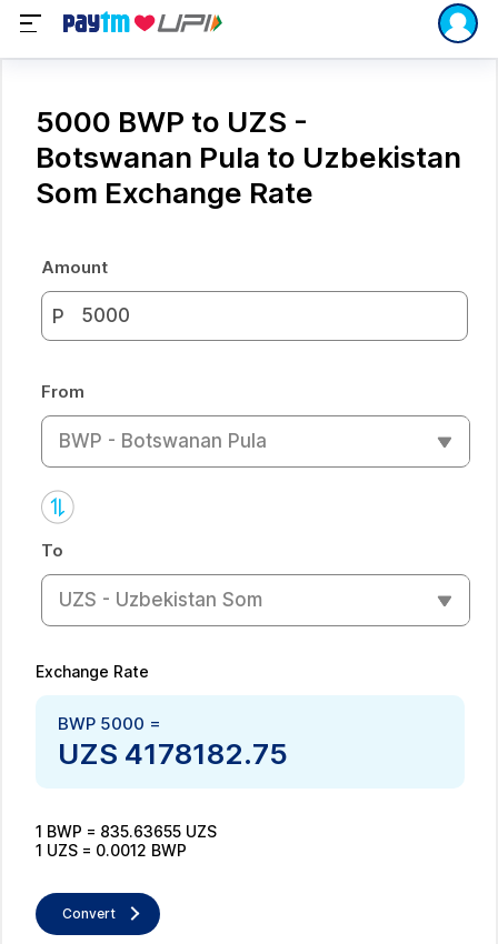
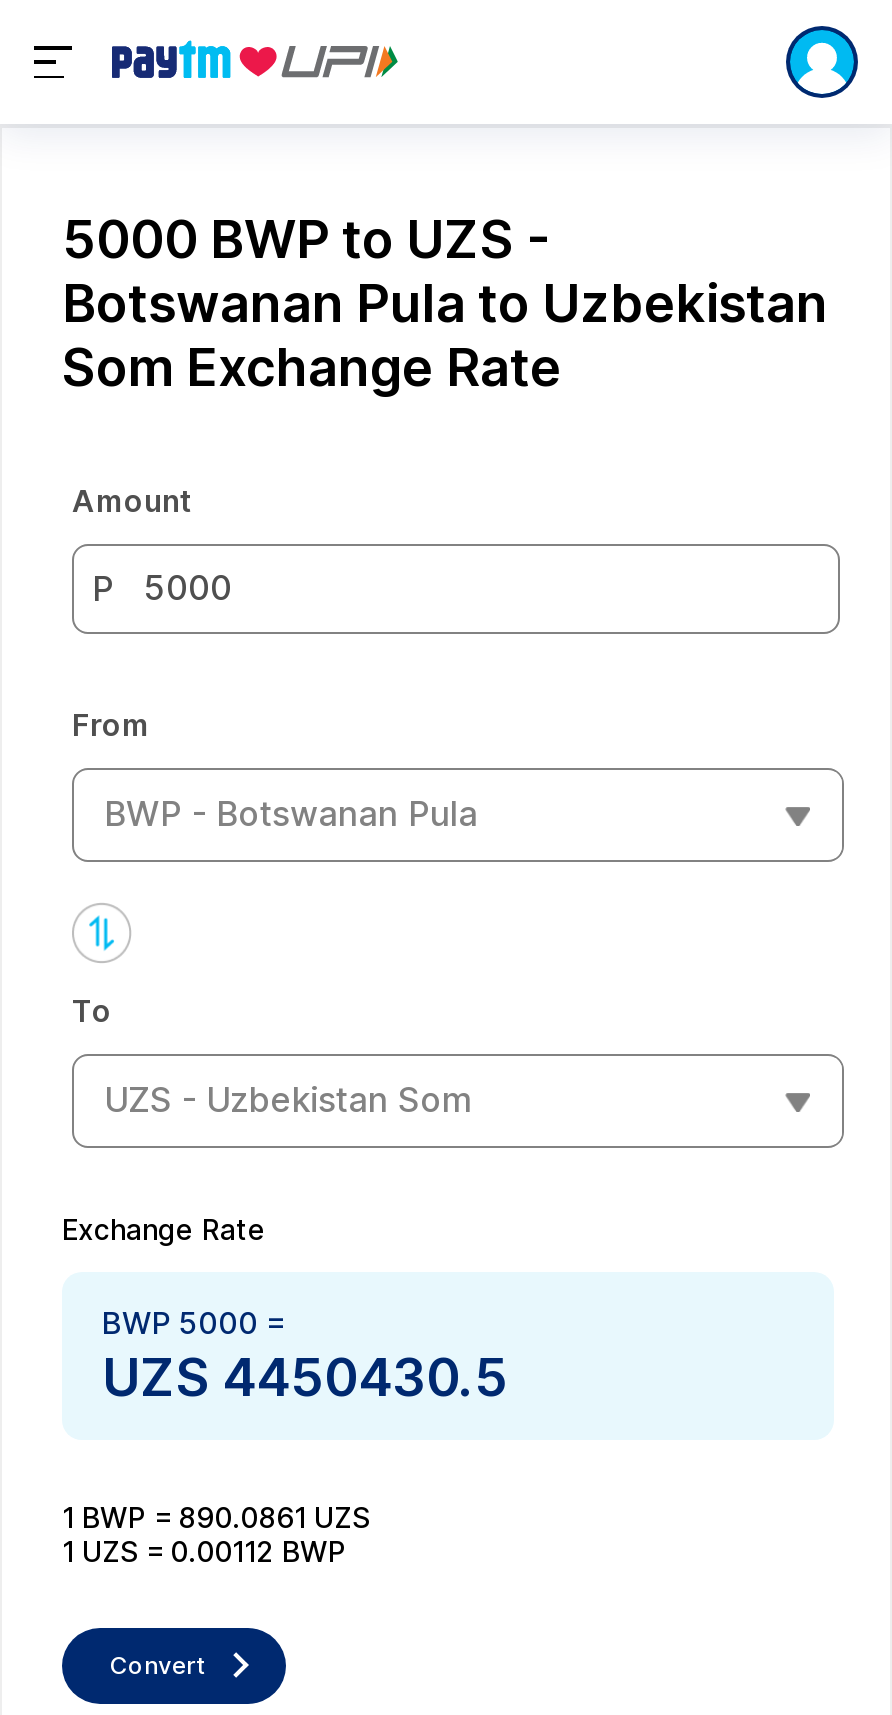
- UZS 4178182.75
+ UZS 4450430.5

- 1 BWP = 835.63655 UZS
+ 1 BWP = 890.0861 UZS

- 1 UZS = 0.0012 BWP
+ 1 UZS = 0.00112 BWP
